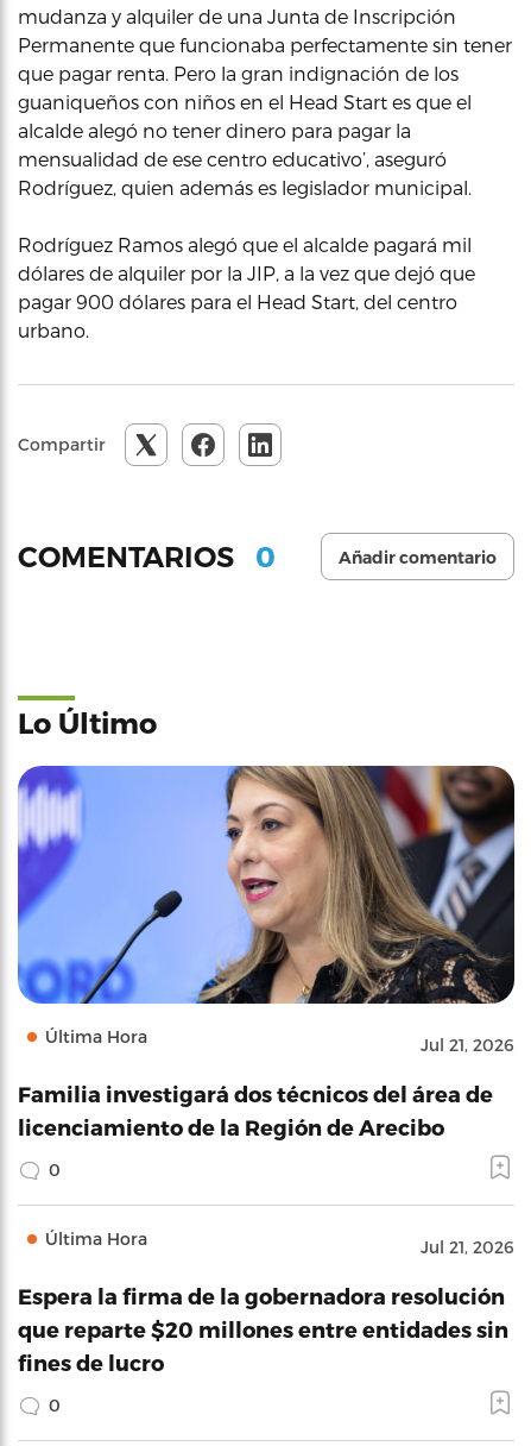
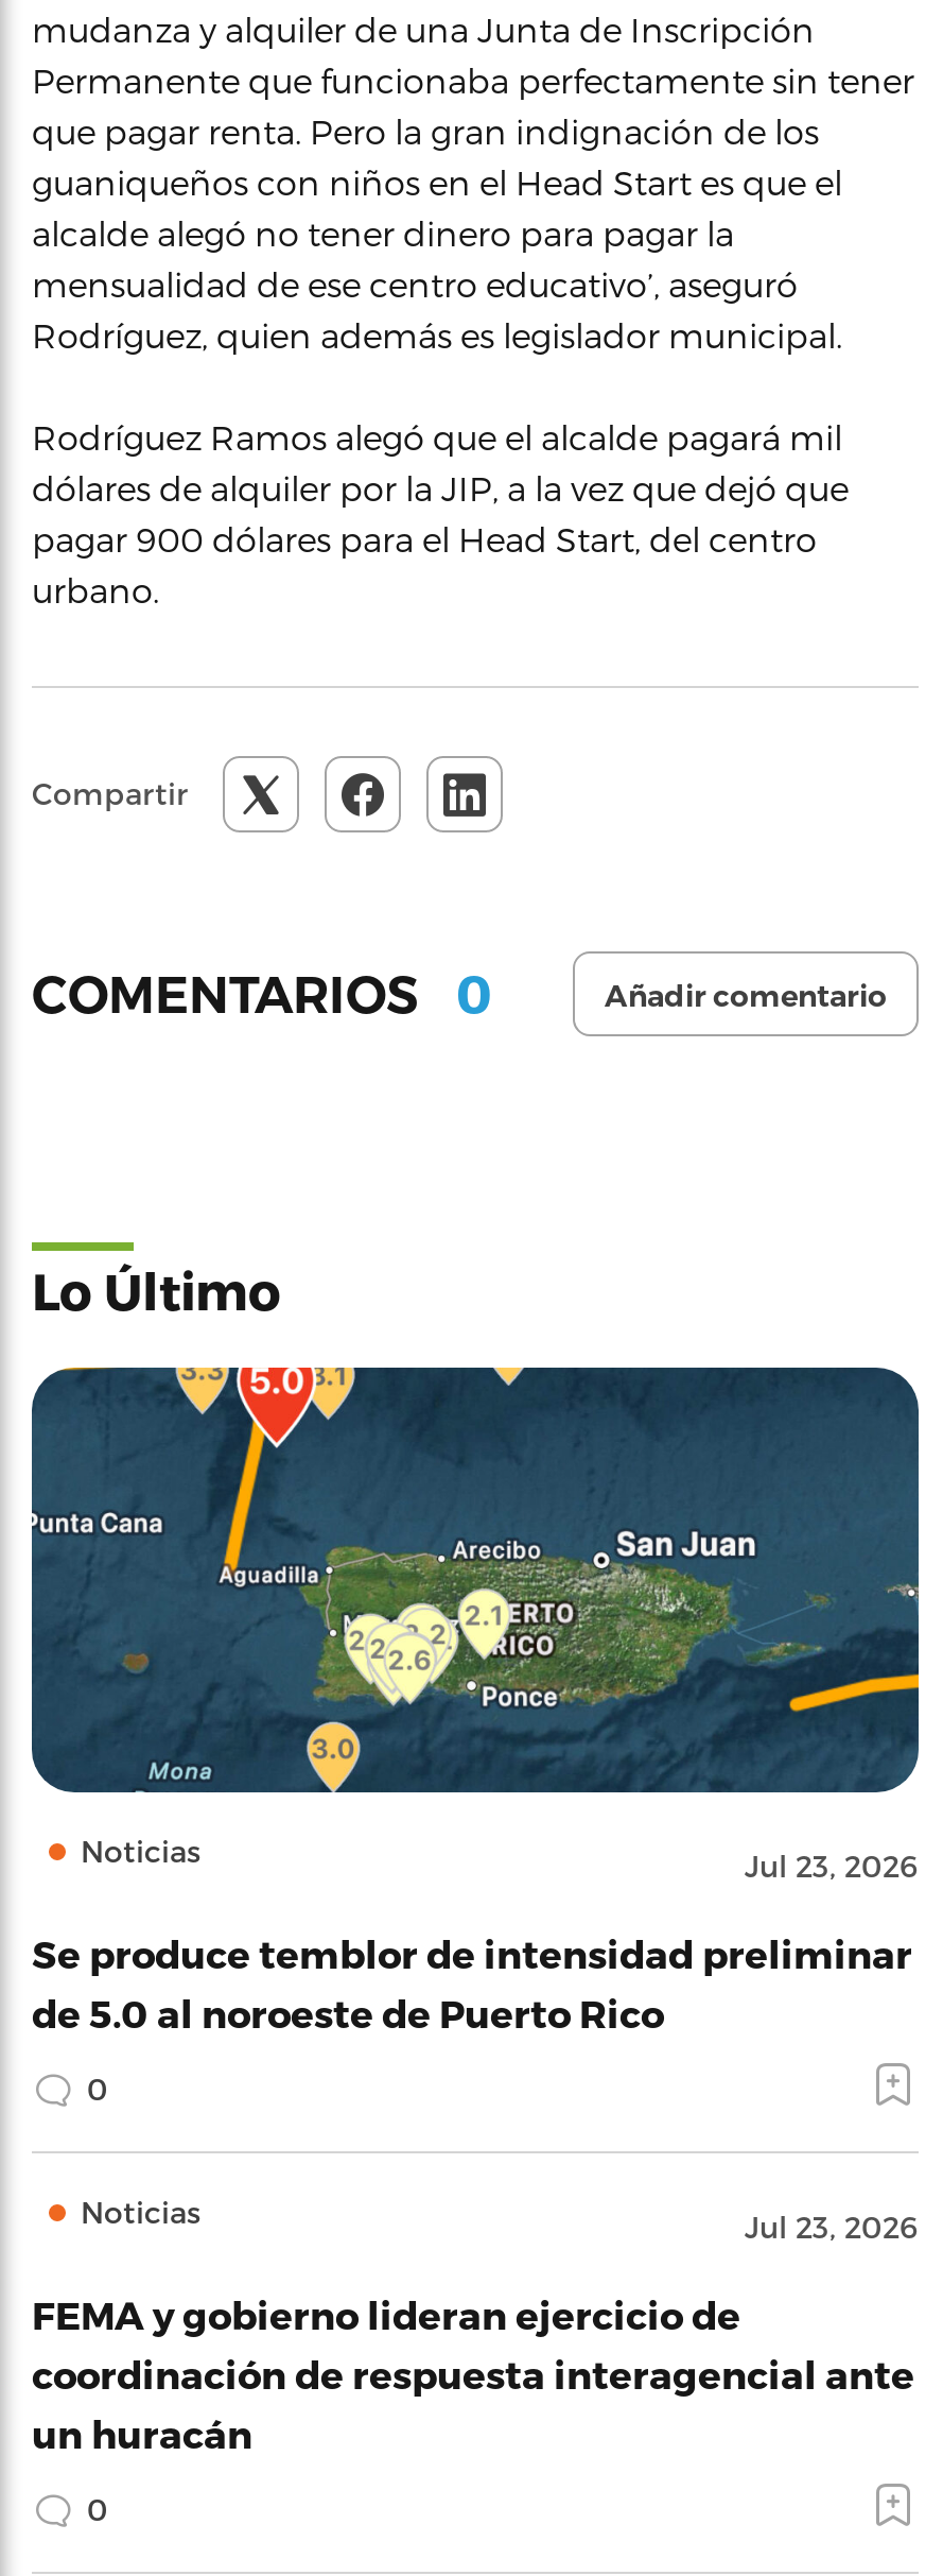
- [image]
- Última Hora
- Jul 21, 2026
+ [image]
+ Noticias
+ Jul 23, 2026

- Familia investigará dos técnicos del área de
- licenciamiento de la Región de Arecibo
+ Se produce temblor de intensidad preliminar
+ de 5.0 al noroeste de Puerto Rico

- Última Hora
- Jul 21, 2026
+ Noticias
+ Jul 23, 2026

- Espera la firma de la gobernadora resolución
- que reparte $20 millones entre entidades sin
- fines de lucro
+ FEMA y gobierno lideran ejercicio de
+ coordinación de respuesta interagencial ante
+ un huracán
